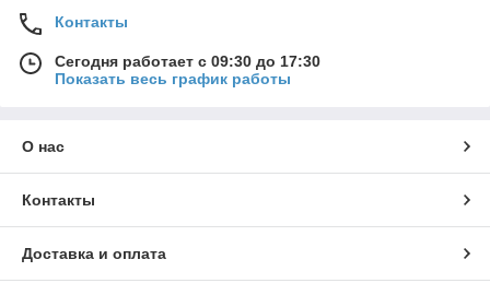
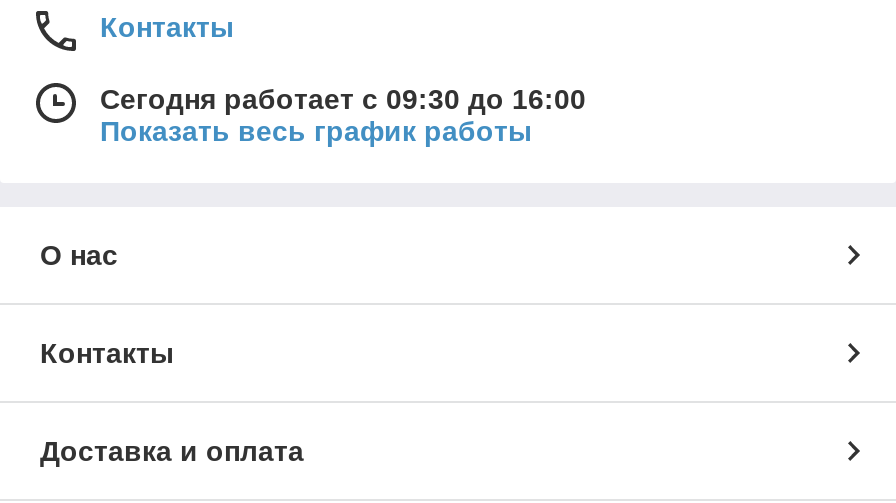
- Сегодня работает с 09:30 до 17:30
+ Сегодня работает с 09:30 до 16:00
